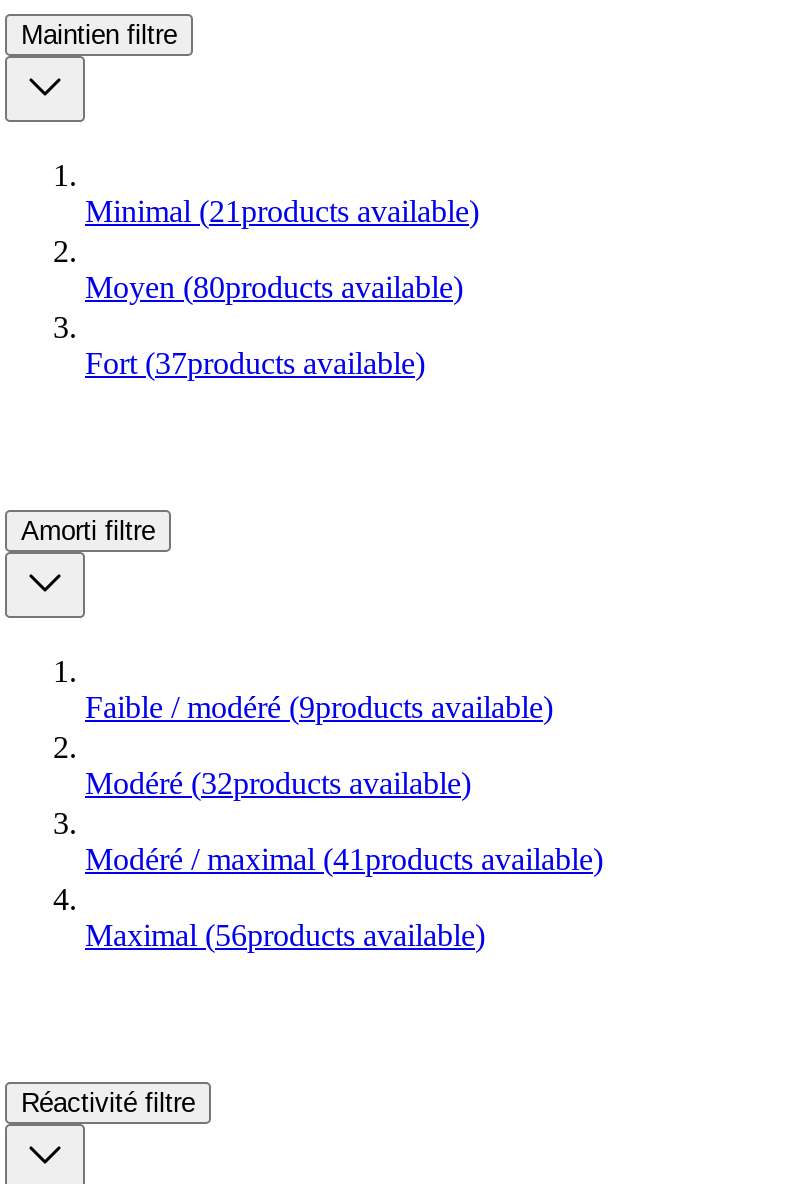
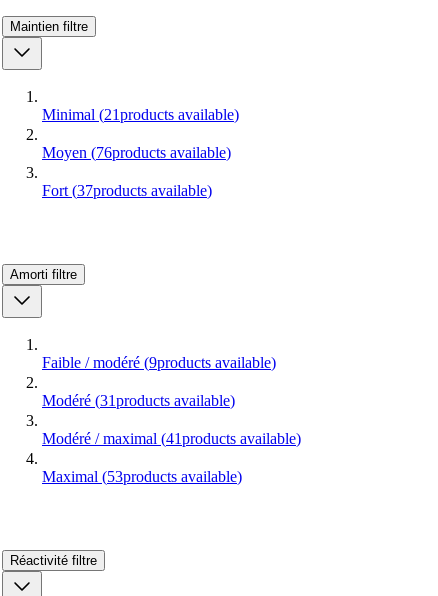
- Moyen (80products available)
+ Moyen (76products available)

- Modéré (32products available)
+ Modéré (31products available)

- Maximal (56products available)
+ Maximal (53products available)
